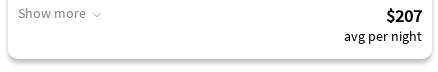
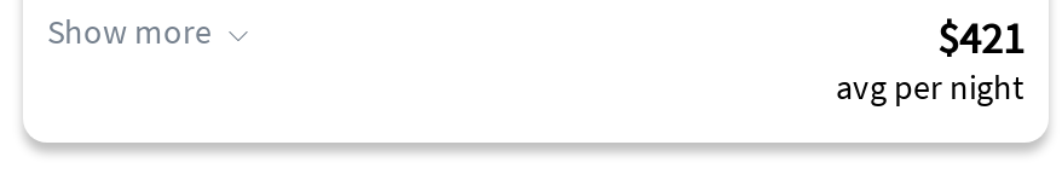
- $207
+ $421
